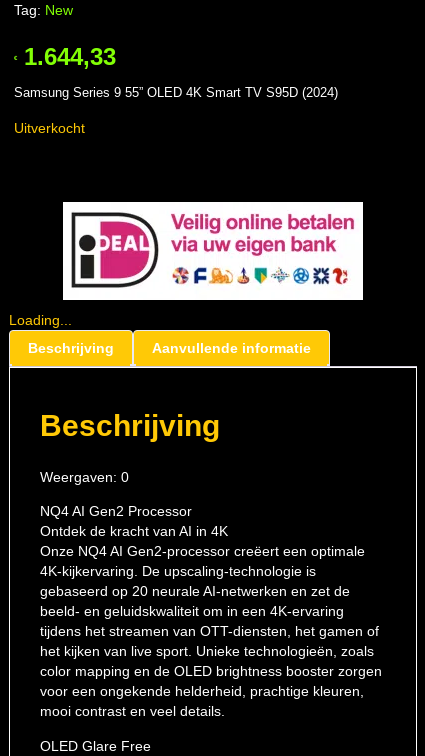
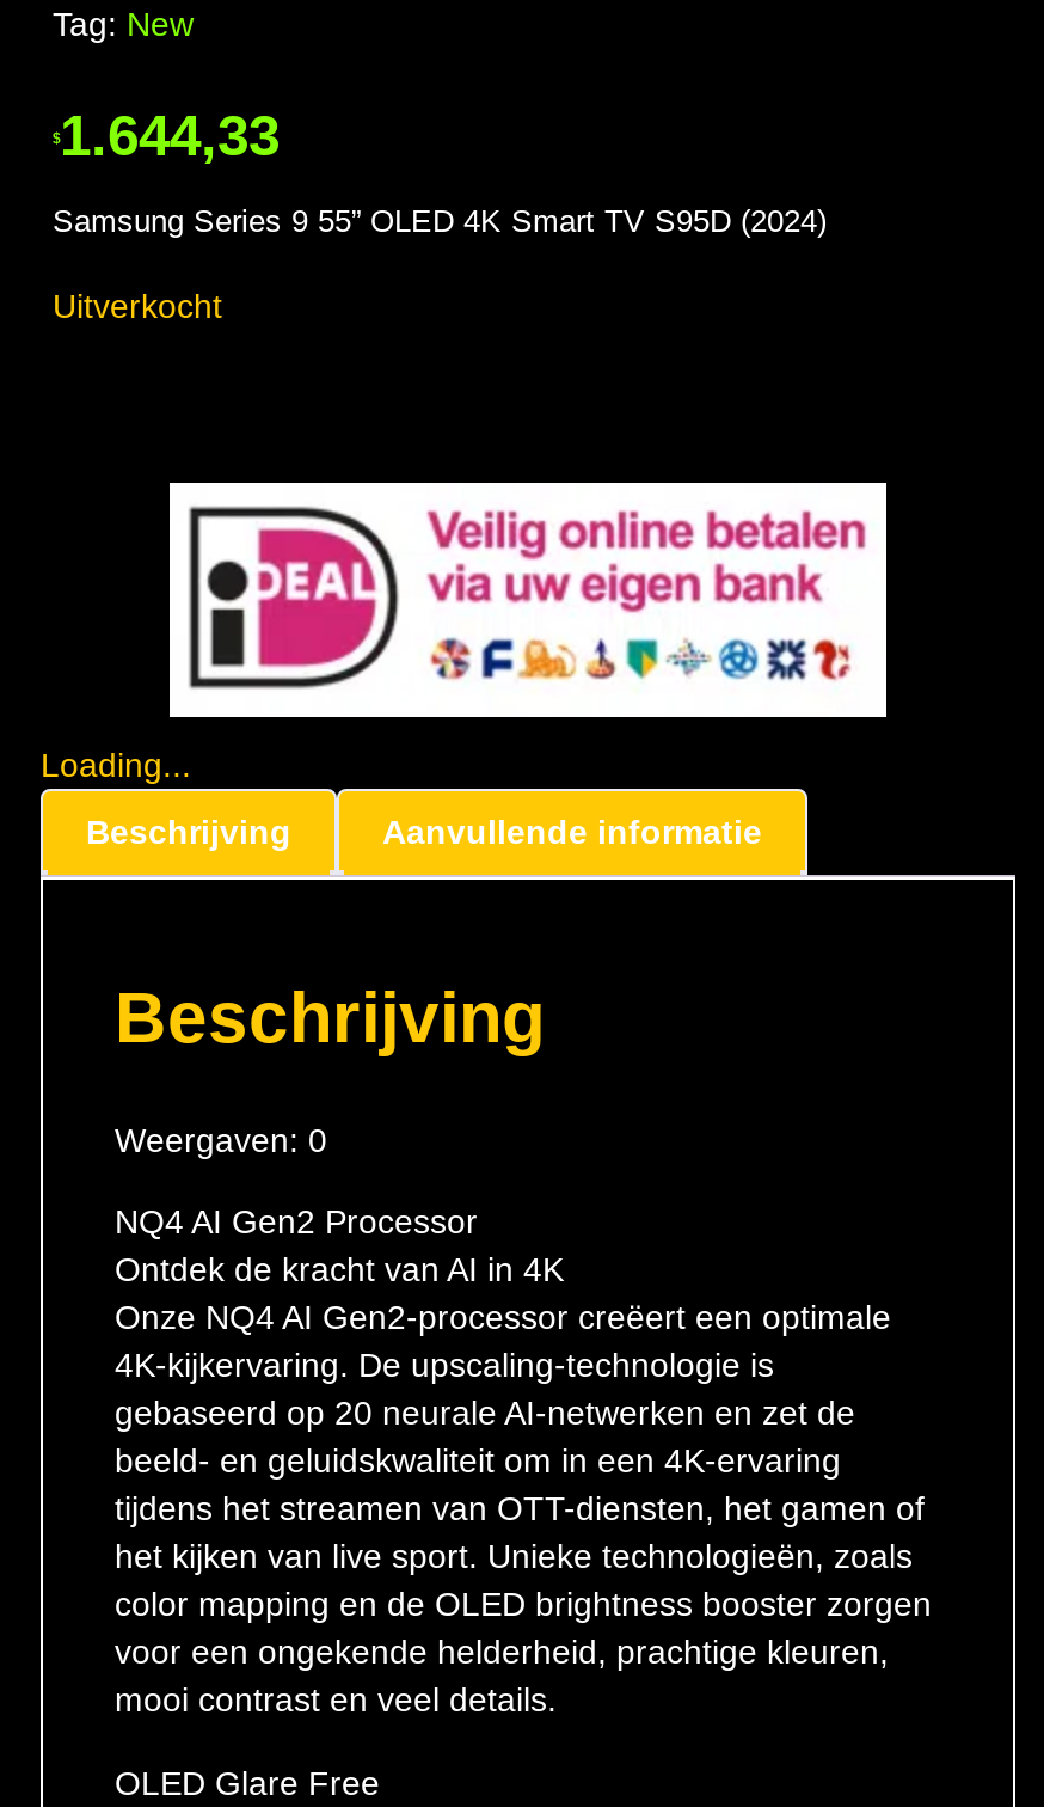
- €1.644,33
+ $1.644,33
